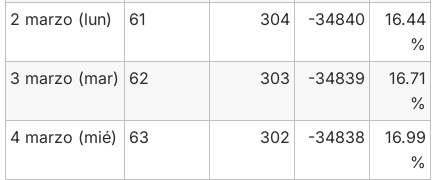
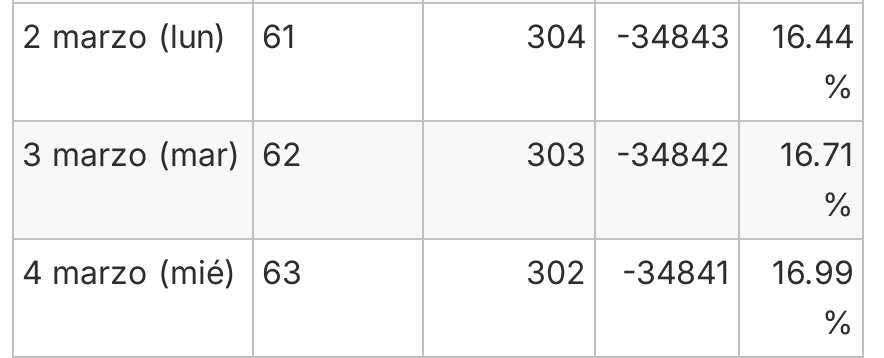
- 304 -34840 16.44
+ 304 -34843 16.44

- 303 -34839 16.71
+ 303 -34842 16.71

- 302 -34838 16.99
+ 302 -34841 16.99
